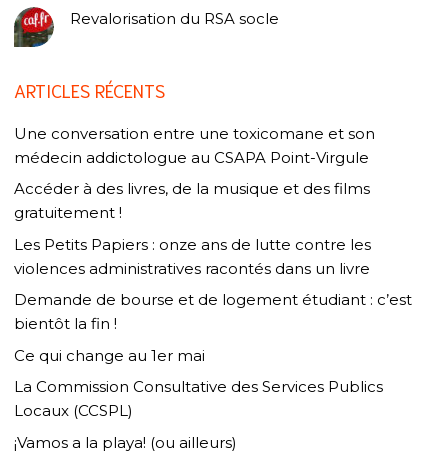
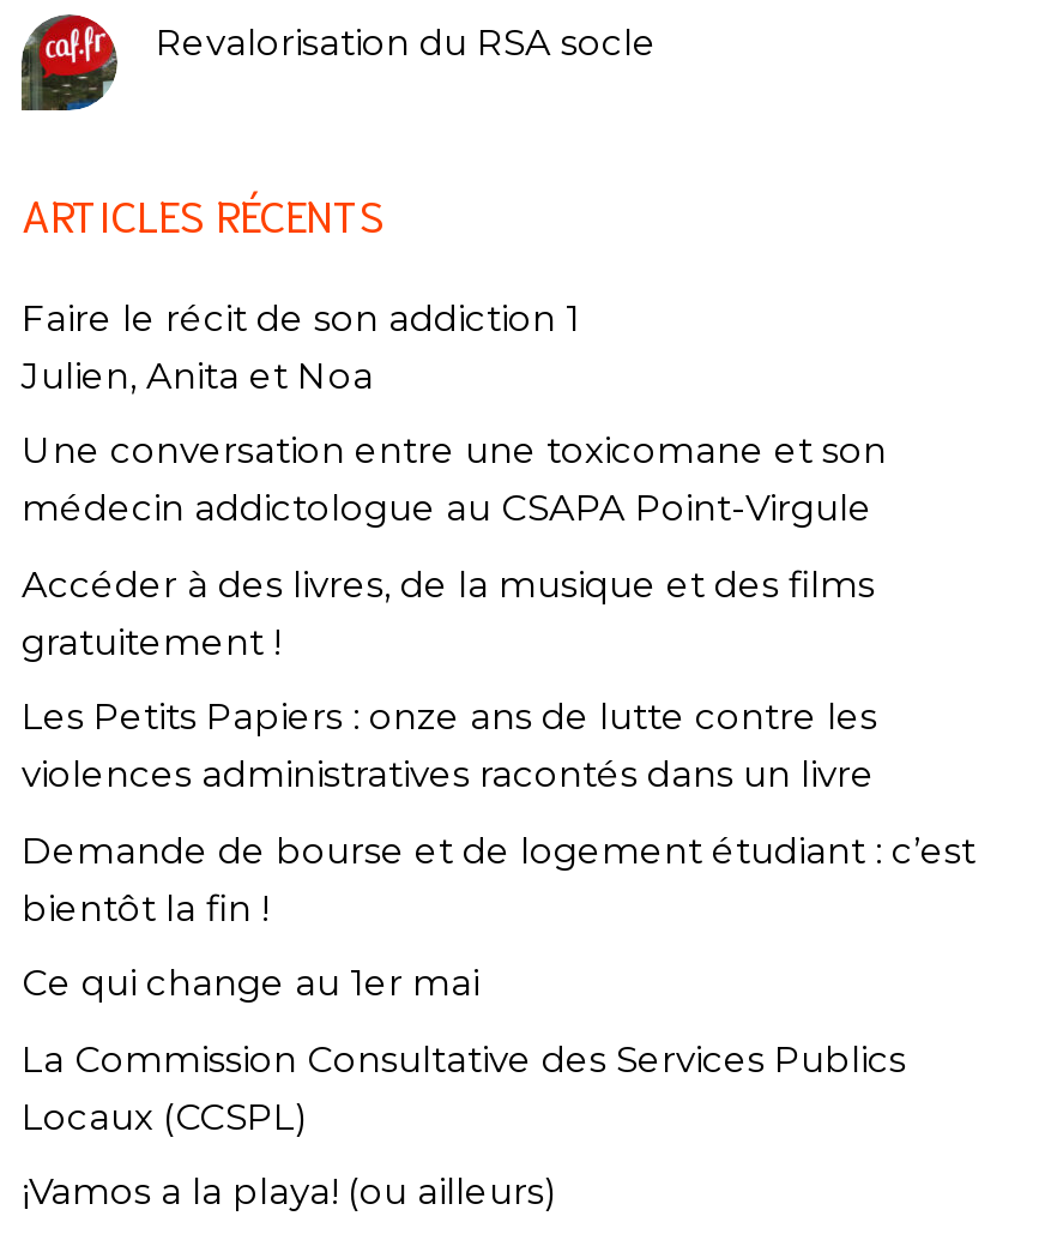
+ Faire le récit de son addiction 1
+ Julien, Anita et Noa
